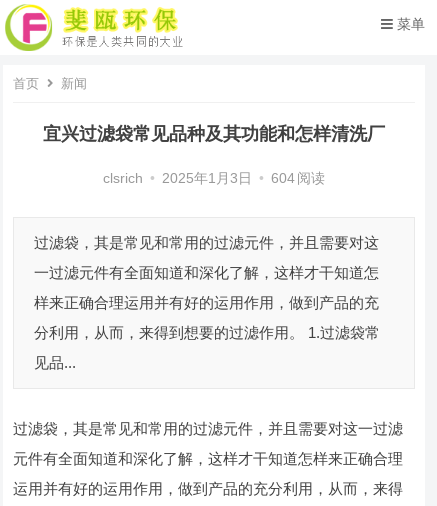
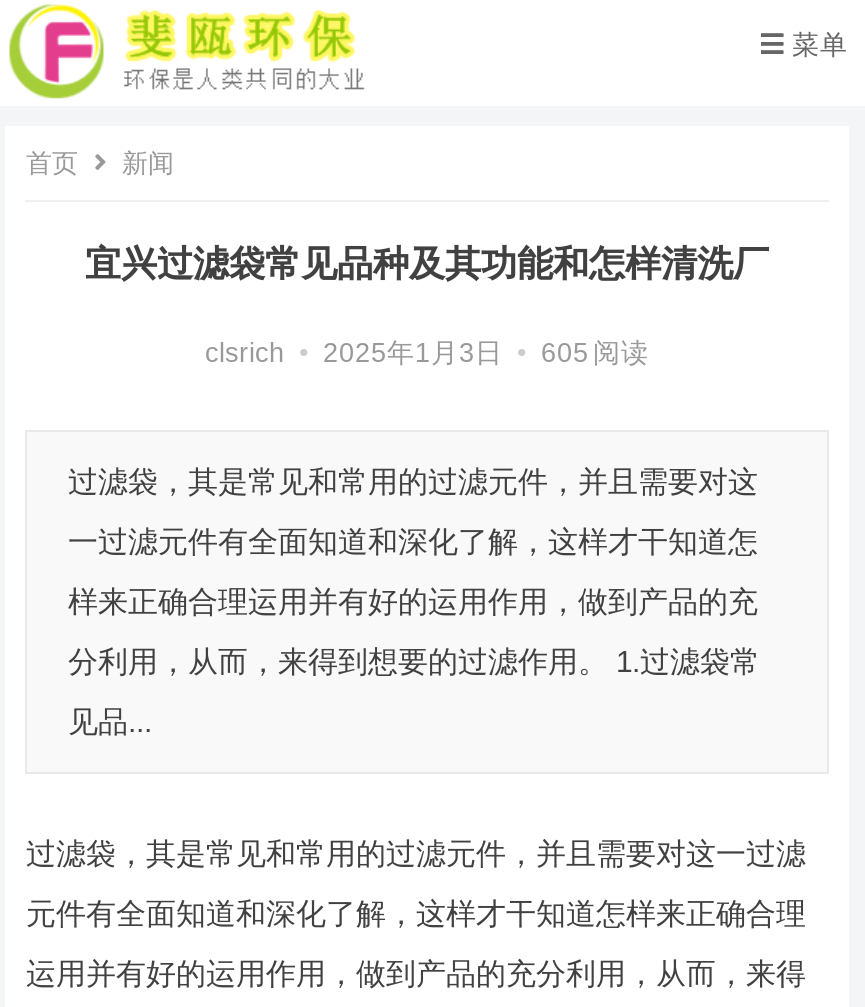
- clsrich • 2025年1月3日 • 604 阅读
+ clsrich • 2025年1月3日 • 605 阅读
